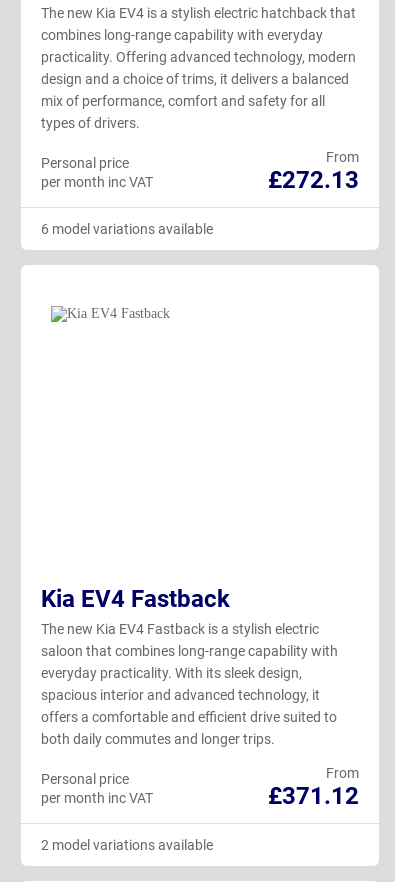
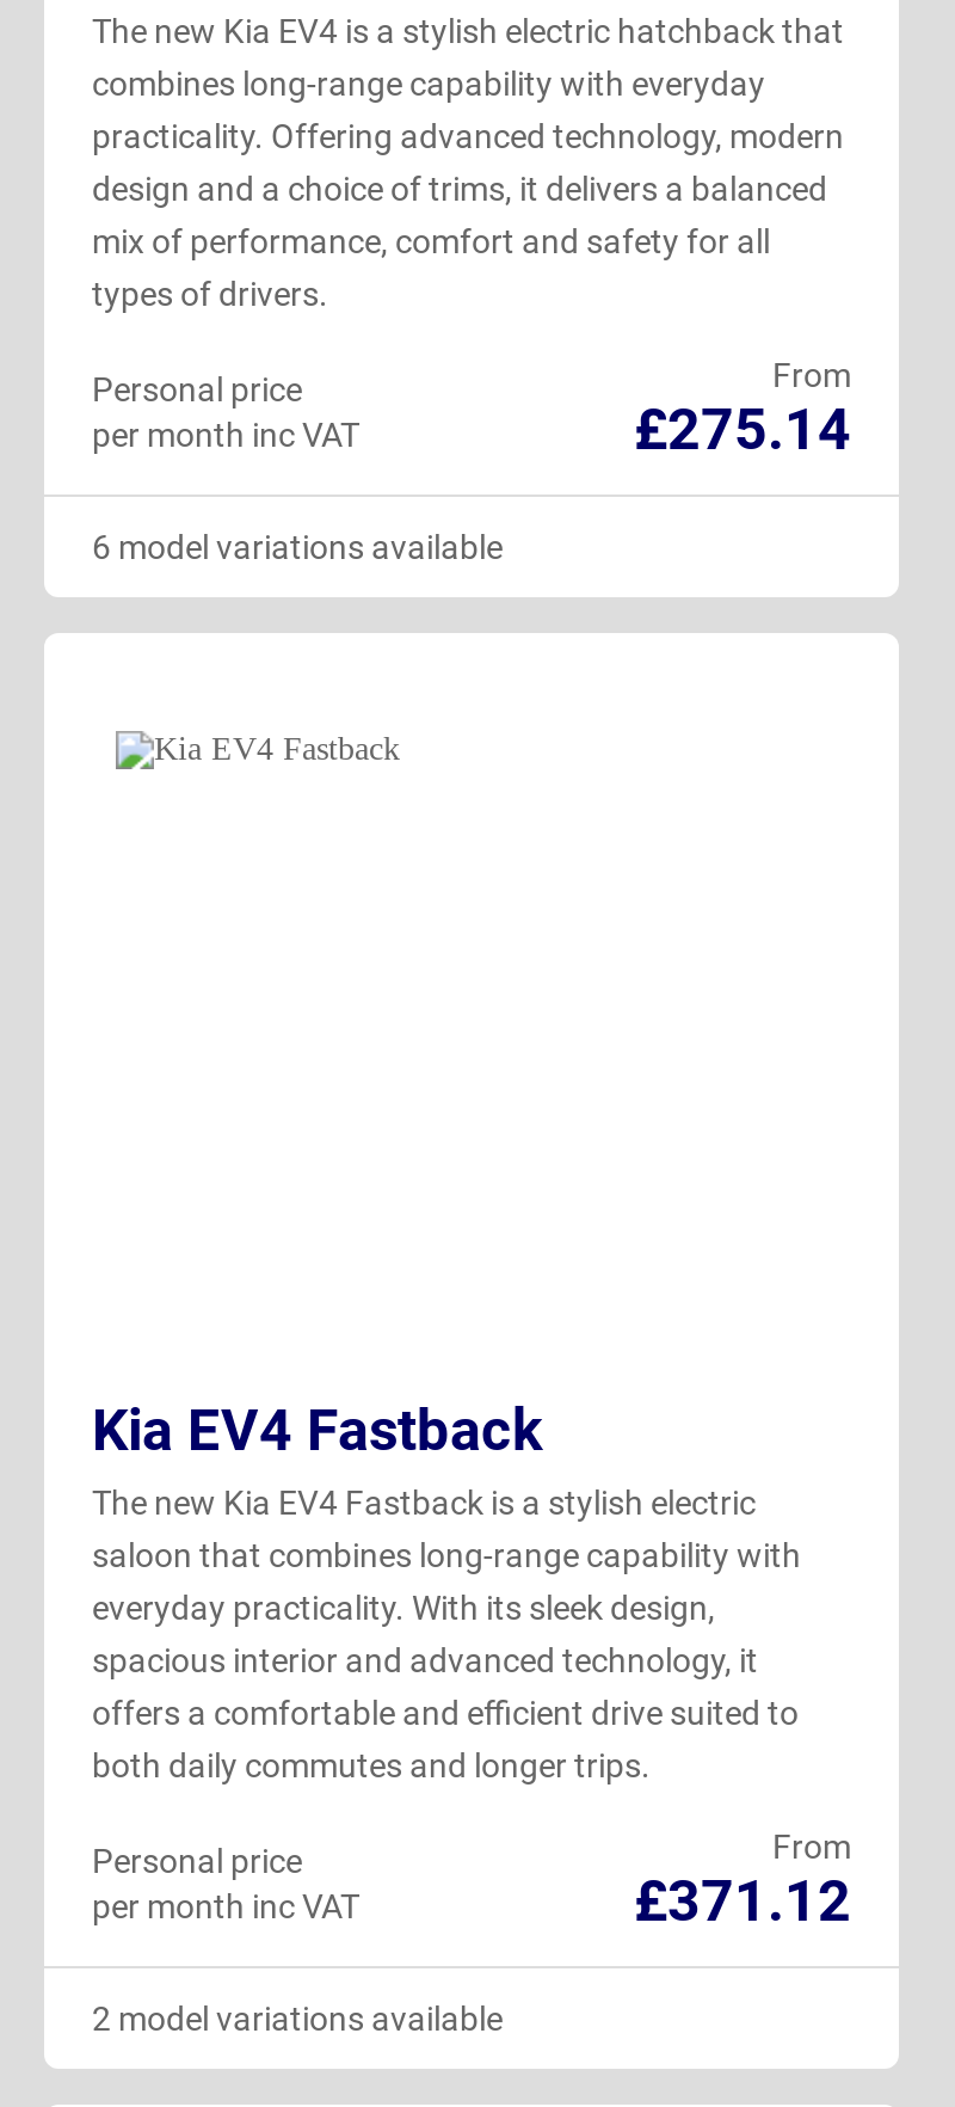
- £272.13
+ £275.14
